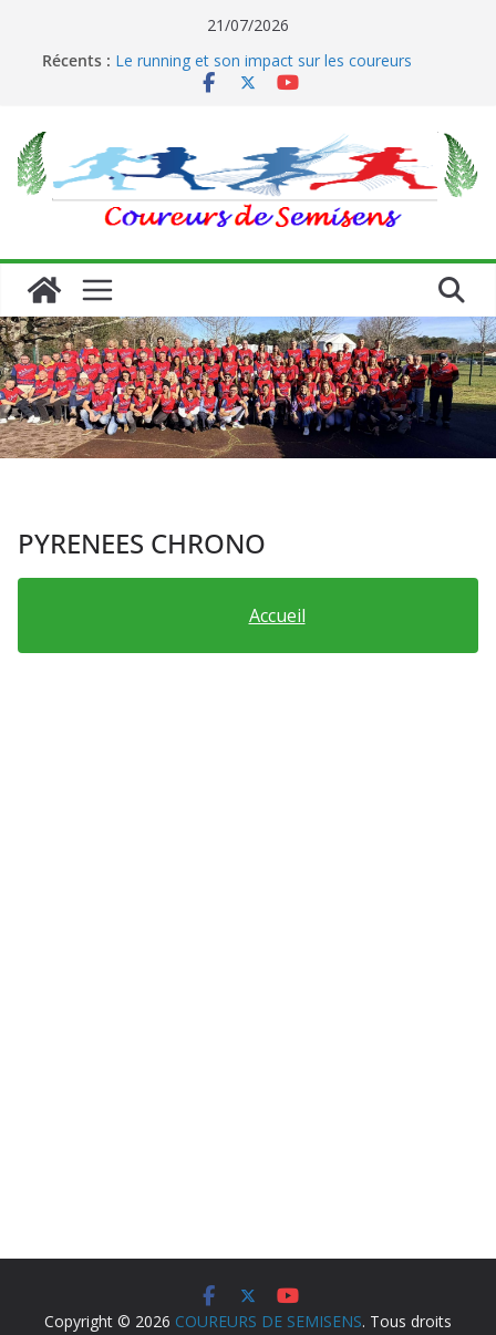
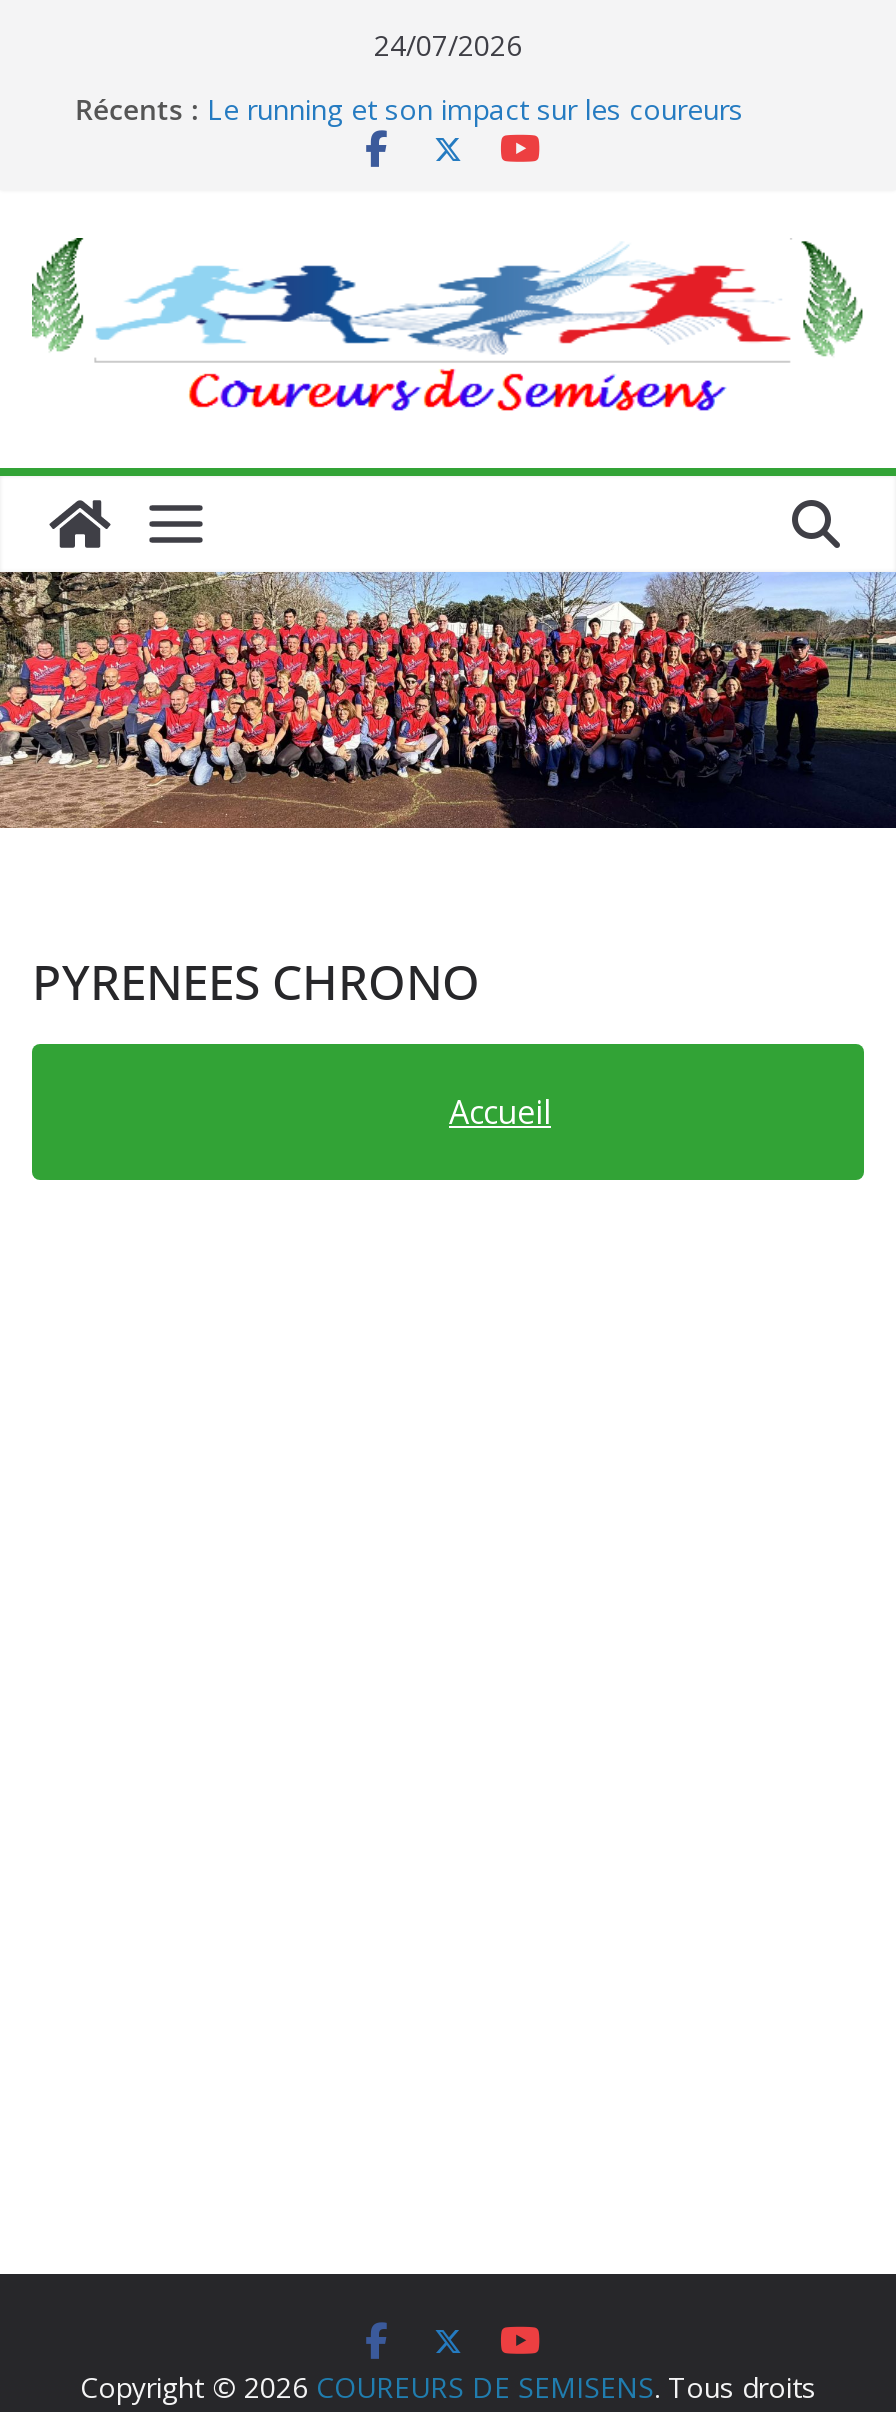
- 21/07/2026
+ 24/07/2026
